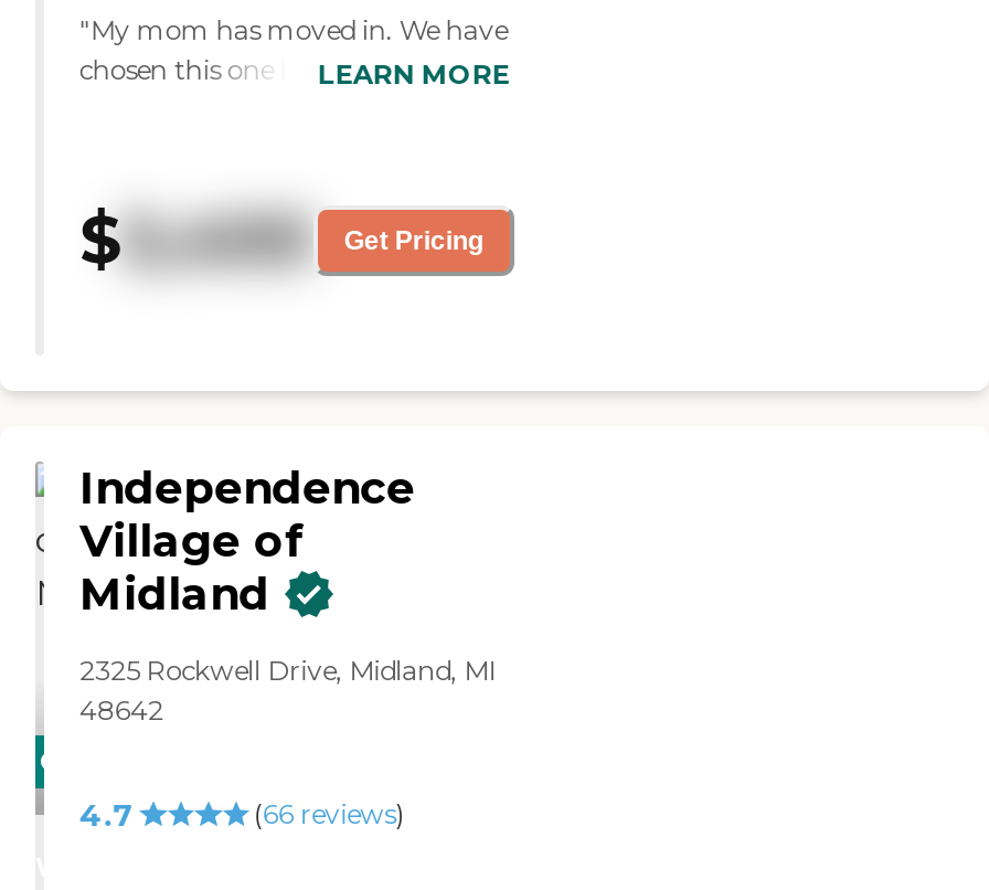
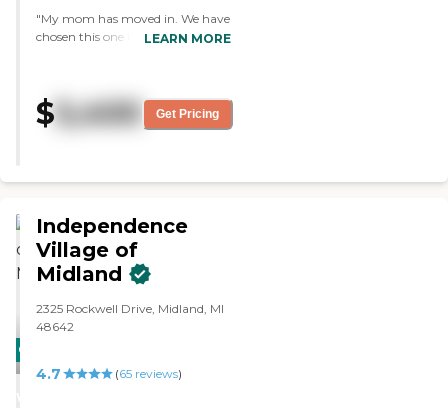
- (66 reviews)
+ (65 reviews)
